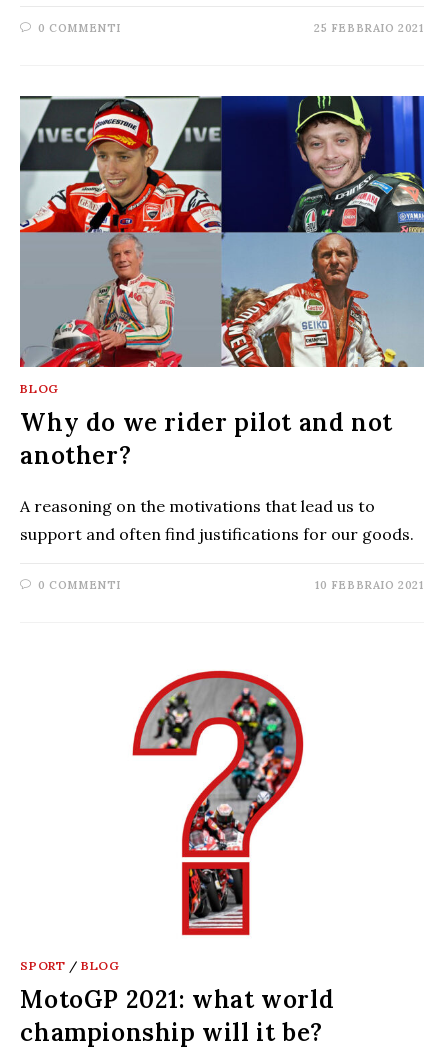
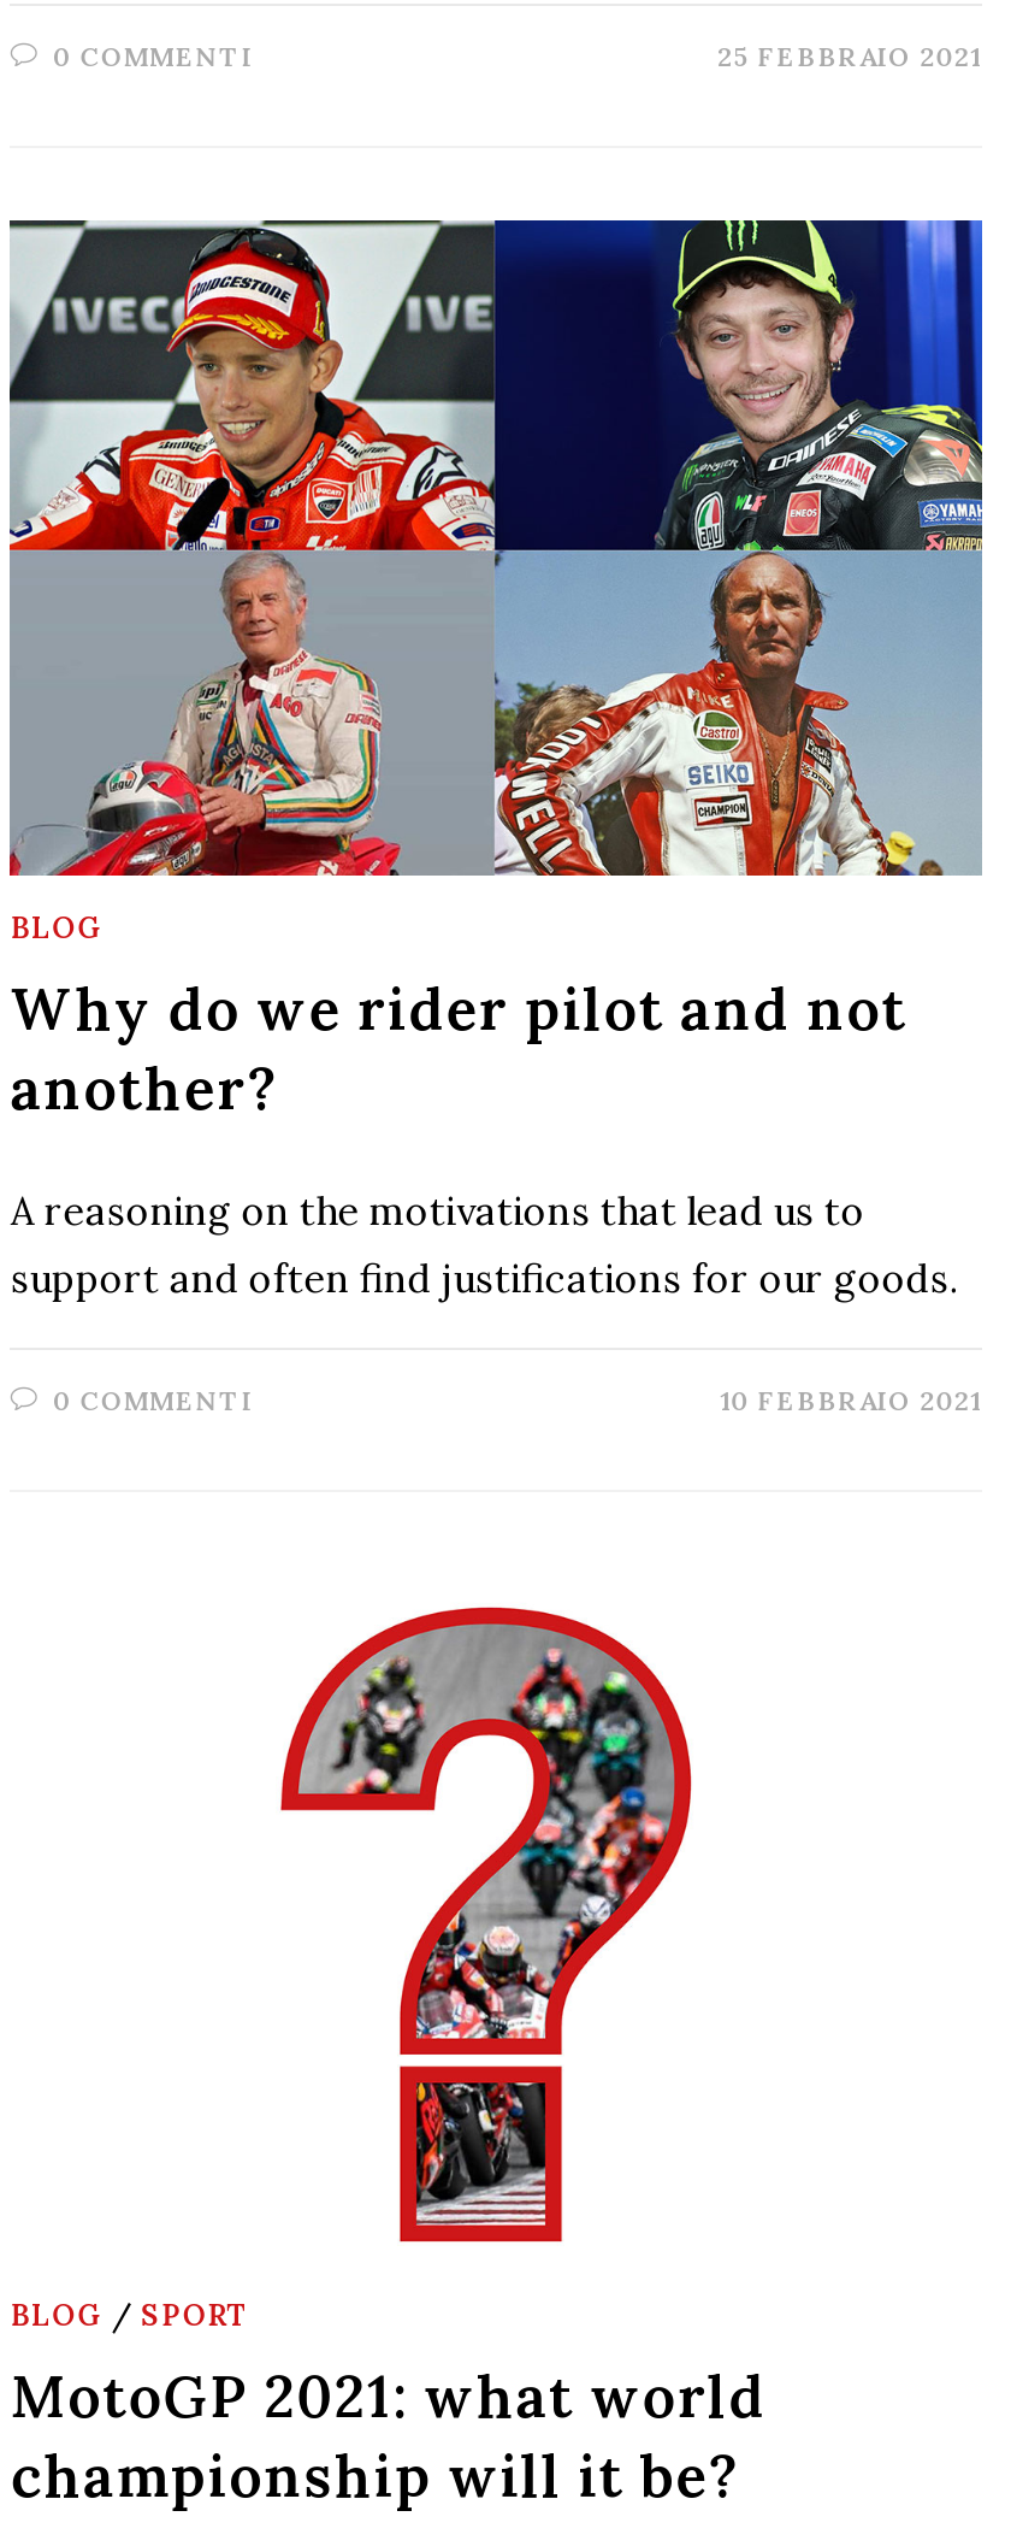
- SPORT / BLOG
+ BLOG / SPORT
